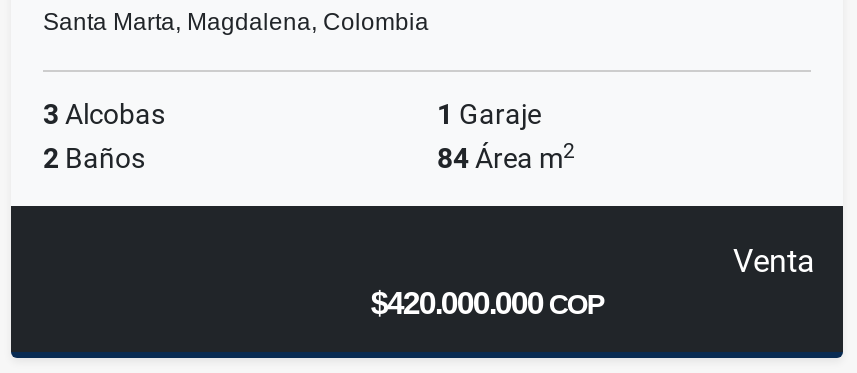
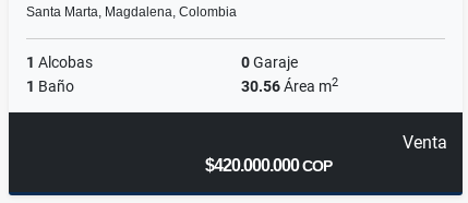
- 3 Alcobas
- 1 Garaje
- 2 Baños
- 84 Área m2
+ 1 Alcobas
+ 0 Garaje
+ 1 Baño
+ 30.56 Área m2
